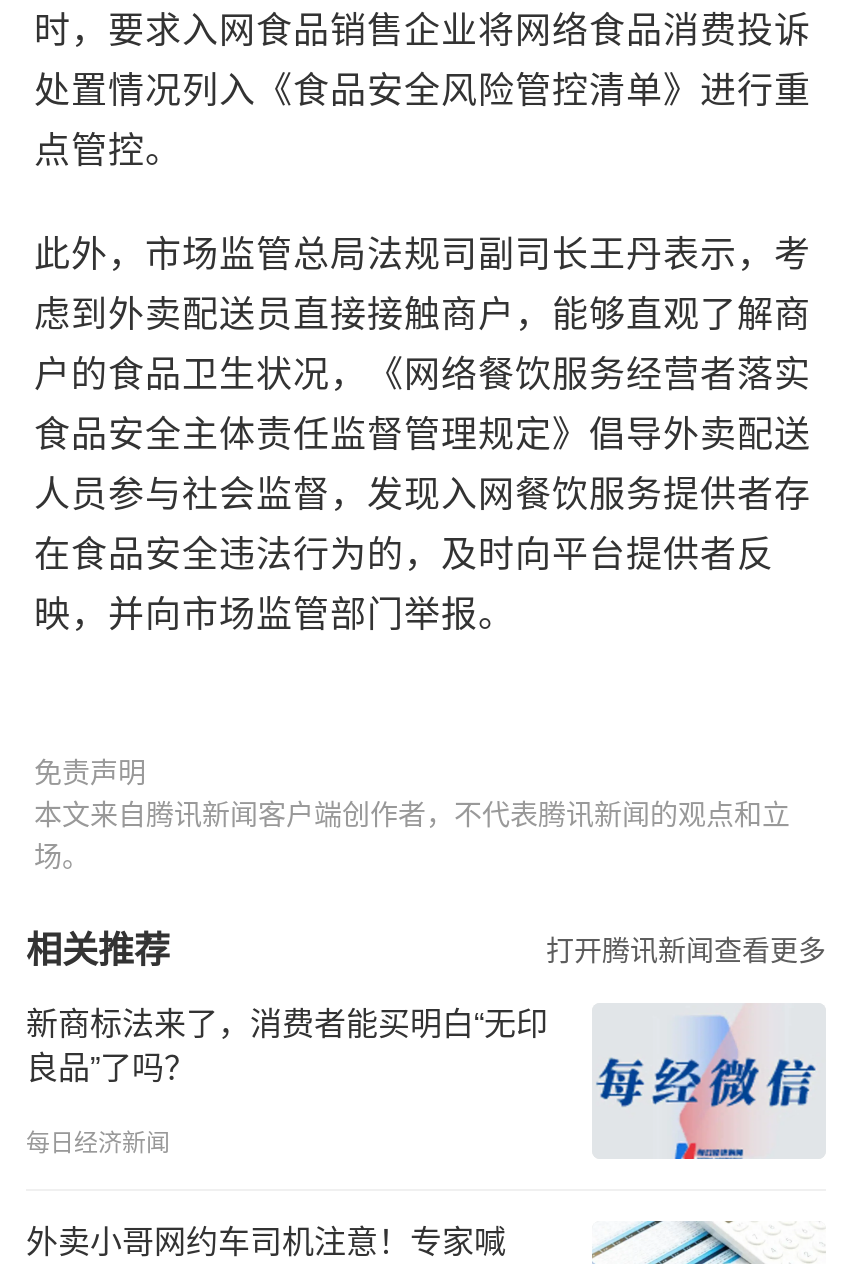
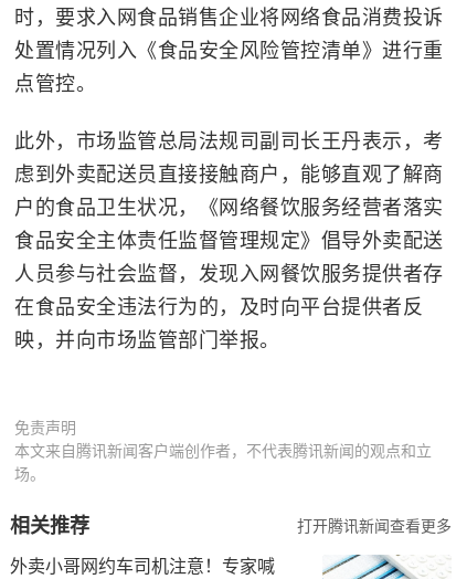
- [image]
- 新商标法来了，消费者能买明白“无印
- 良品”了吗？
- 每日经济新闻
